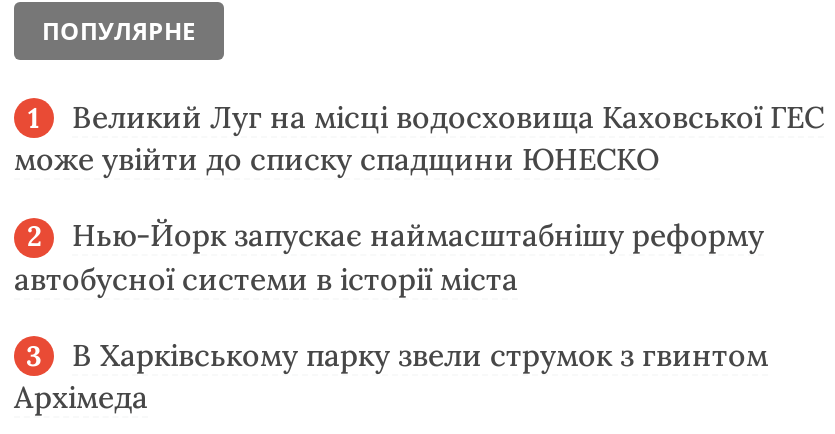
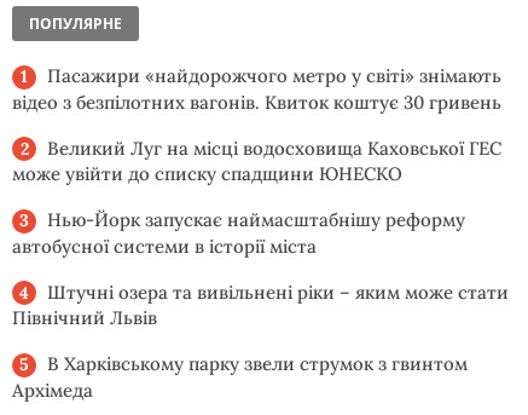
+ Пасажири «найдорожчого метро у світі» знімають
+ відео з безпілотних вагонів. Квиток коштує 30 гривень

+ Штучні озера та вивільнені ріки – яким може стати
+ Північний Львів
